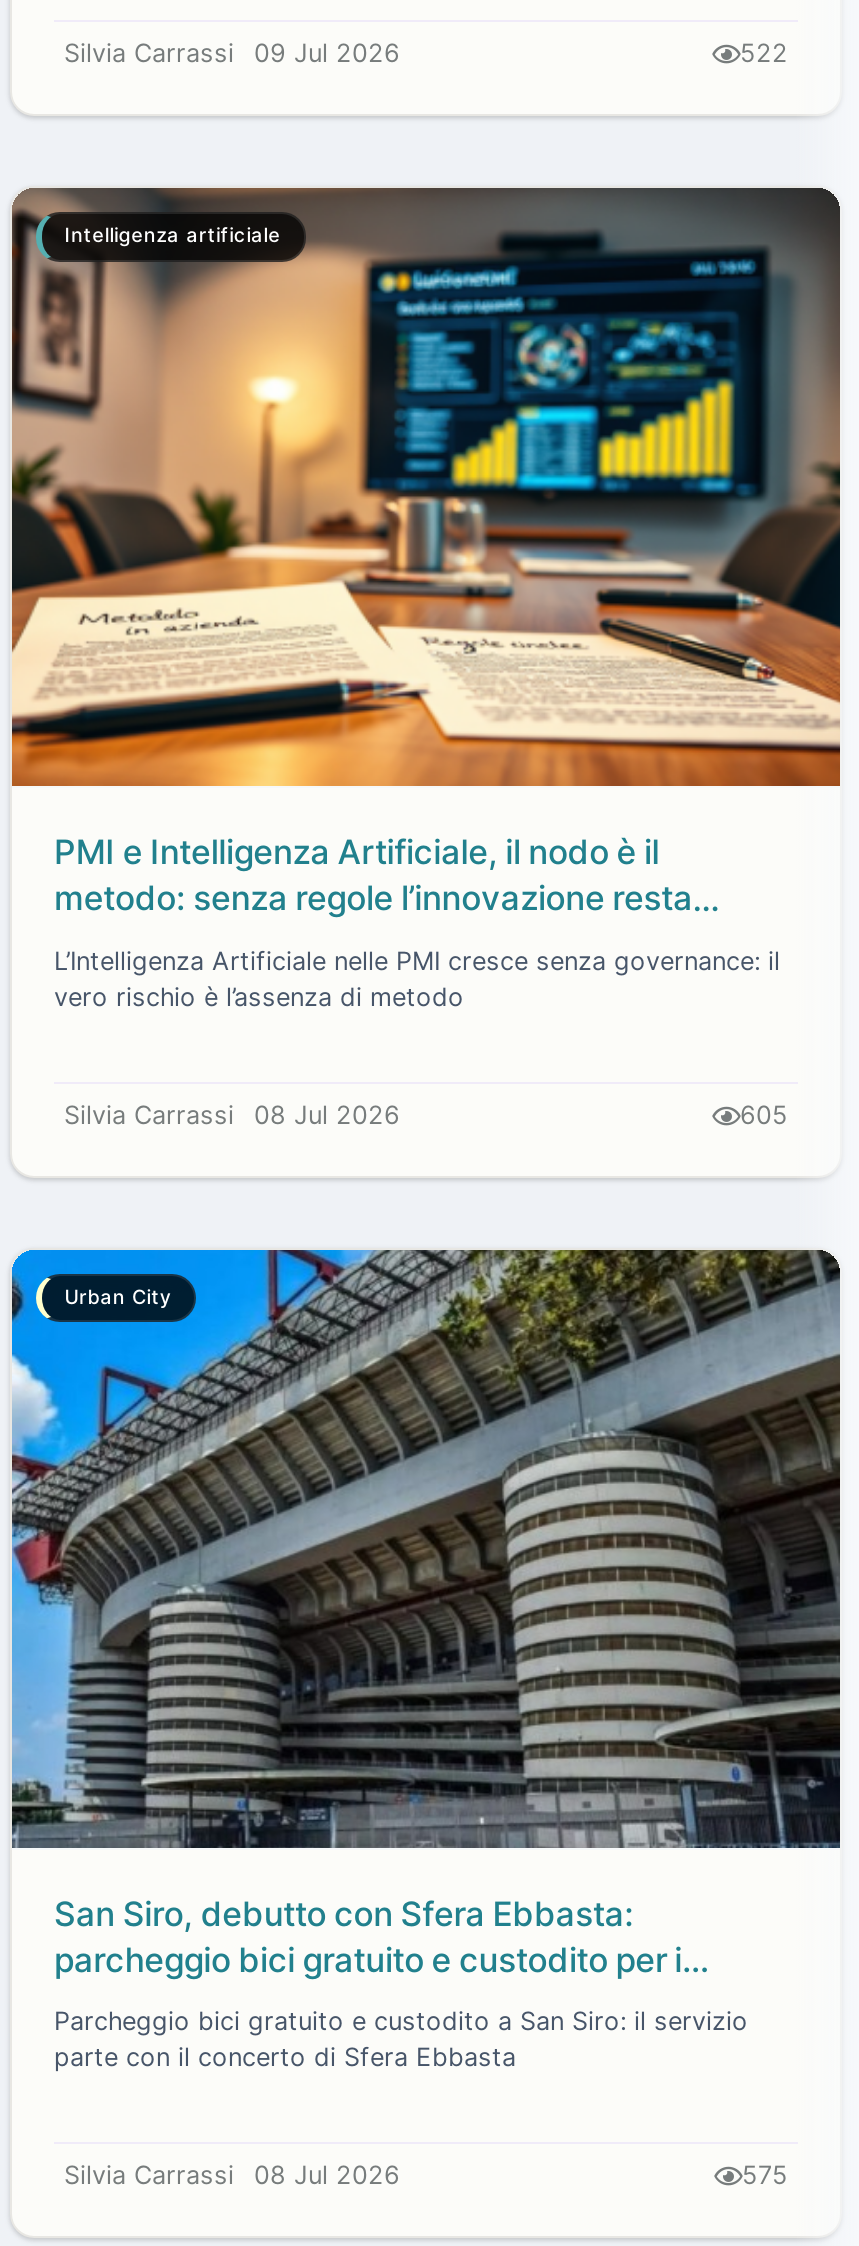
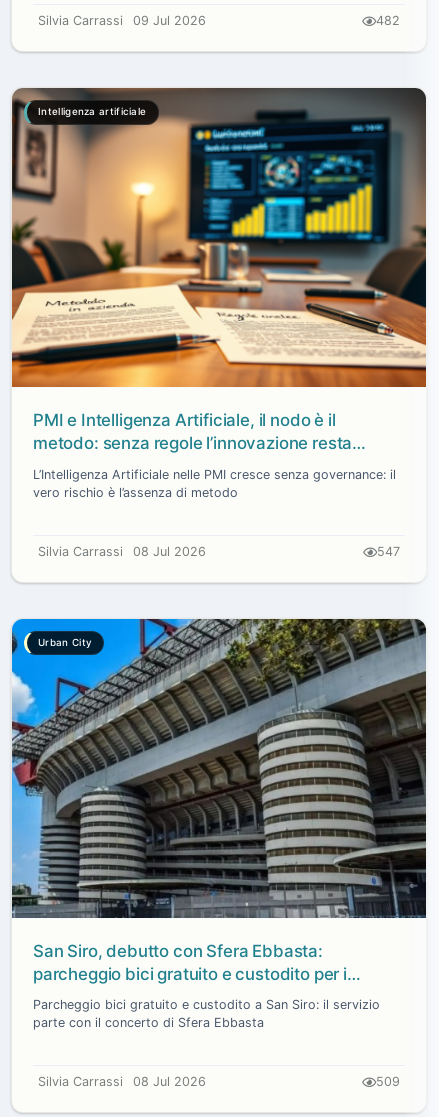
- 522
+ 482

- 605
+ 547

- 575
+ 509
